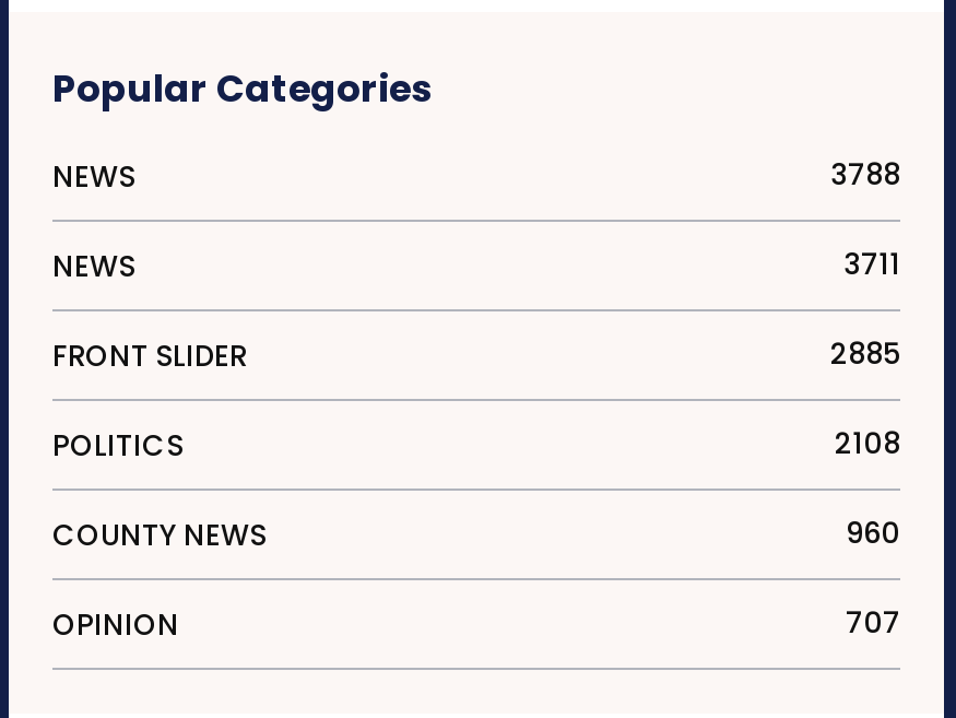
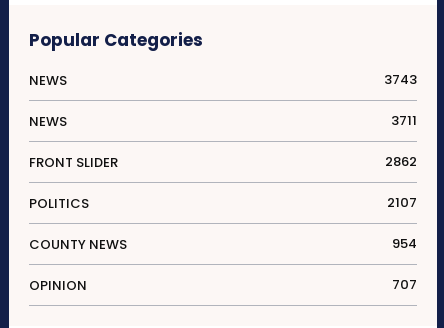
- 3788
+ 3743

- 2885
+ 2862

- 2108
+ 2107

- 960
+ 954
